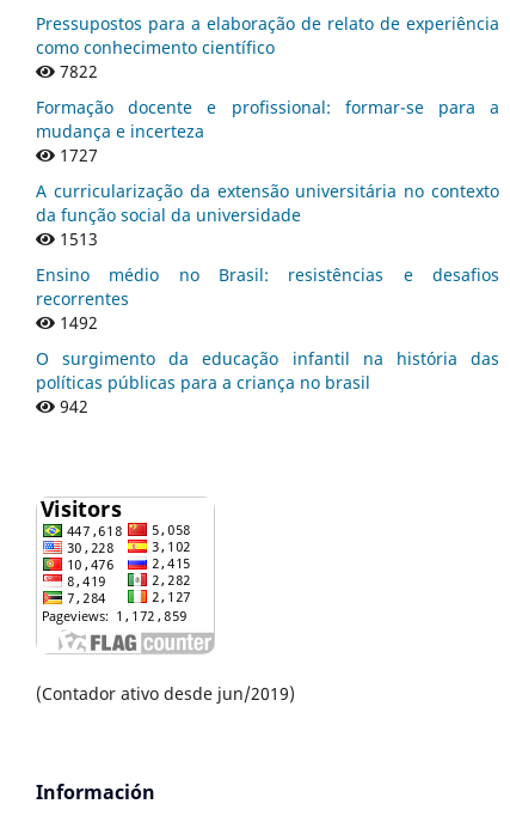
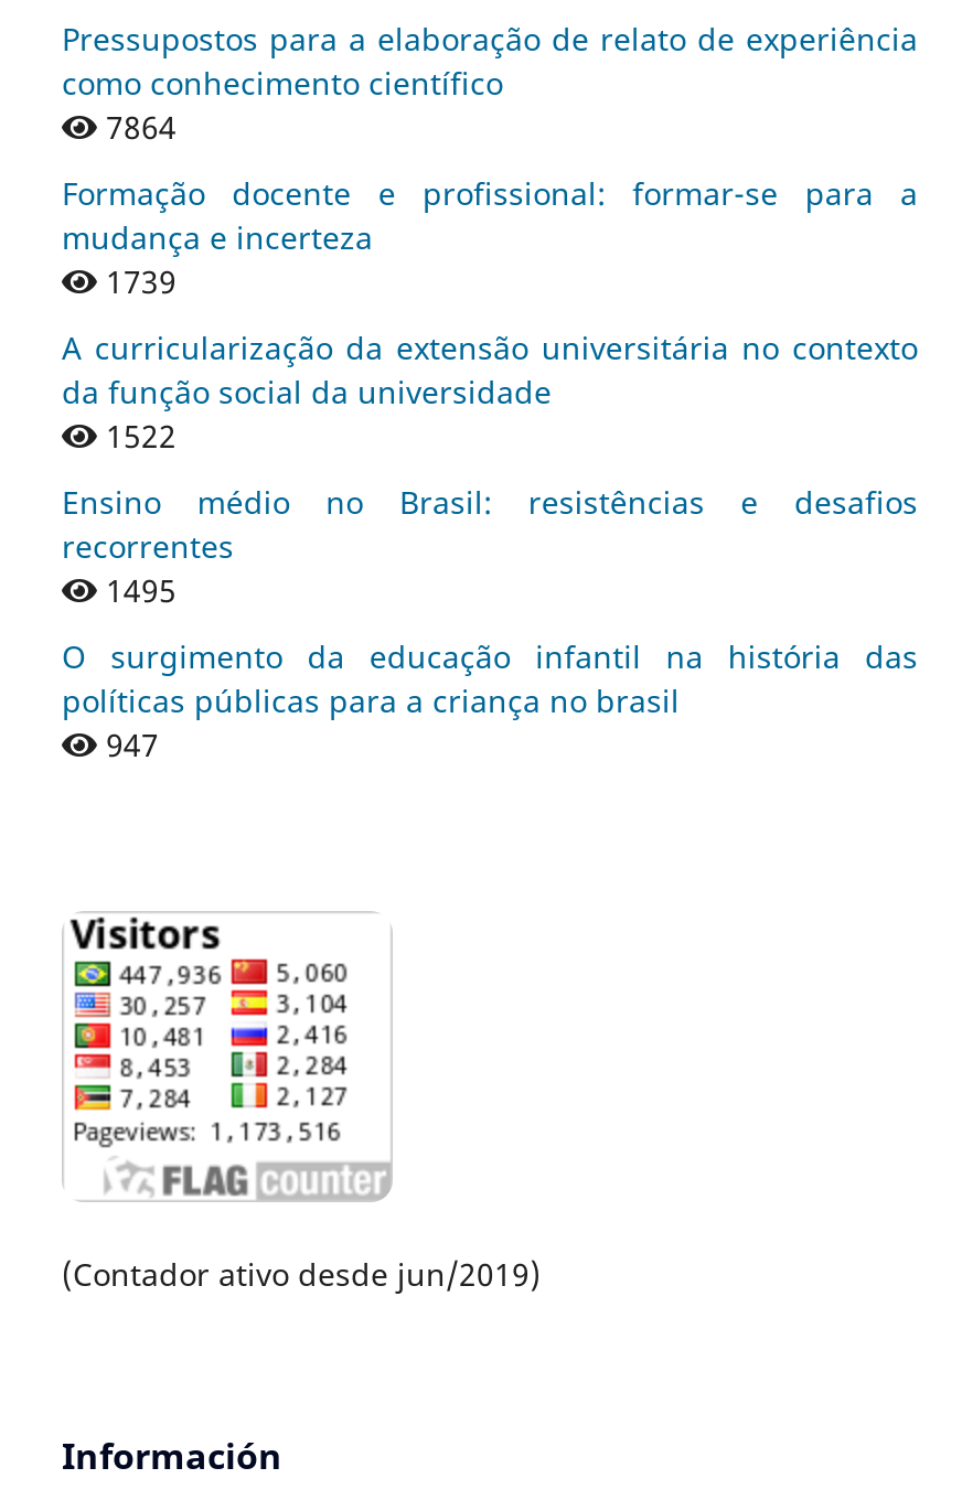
- 7822
+ 7864

- 1727
+ 1739

- 1513
+ 1522

- 1492
+ 1495

- 942
+ 947
